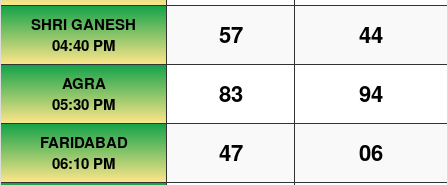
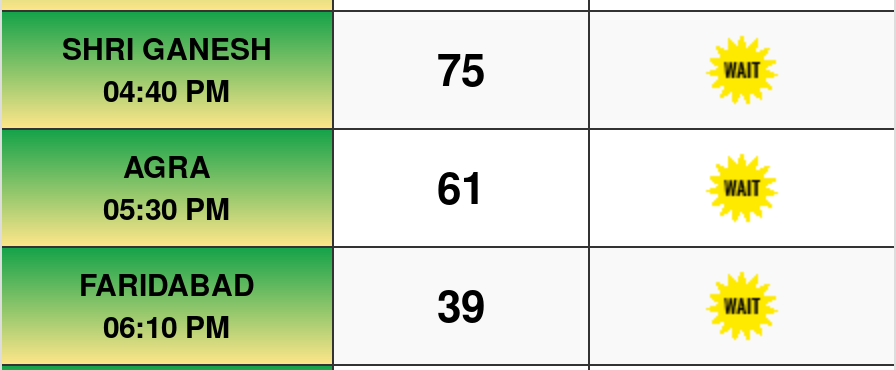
- 57
- 44
+ 75

- 83
- 94
+ 61

- 47
- 06
+ 39
